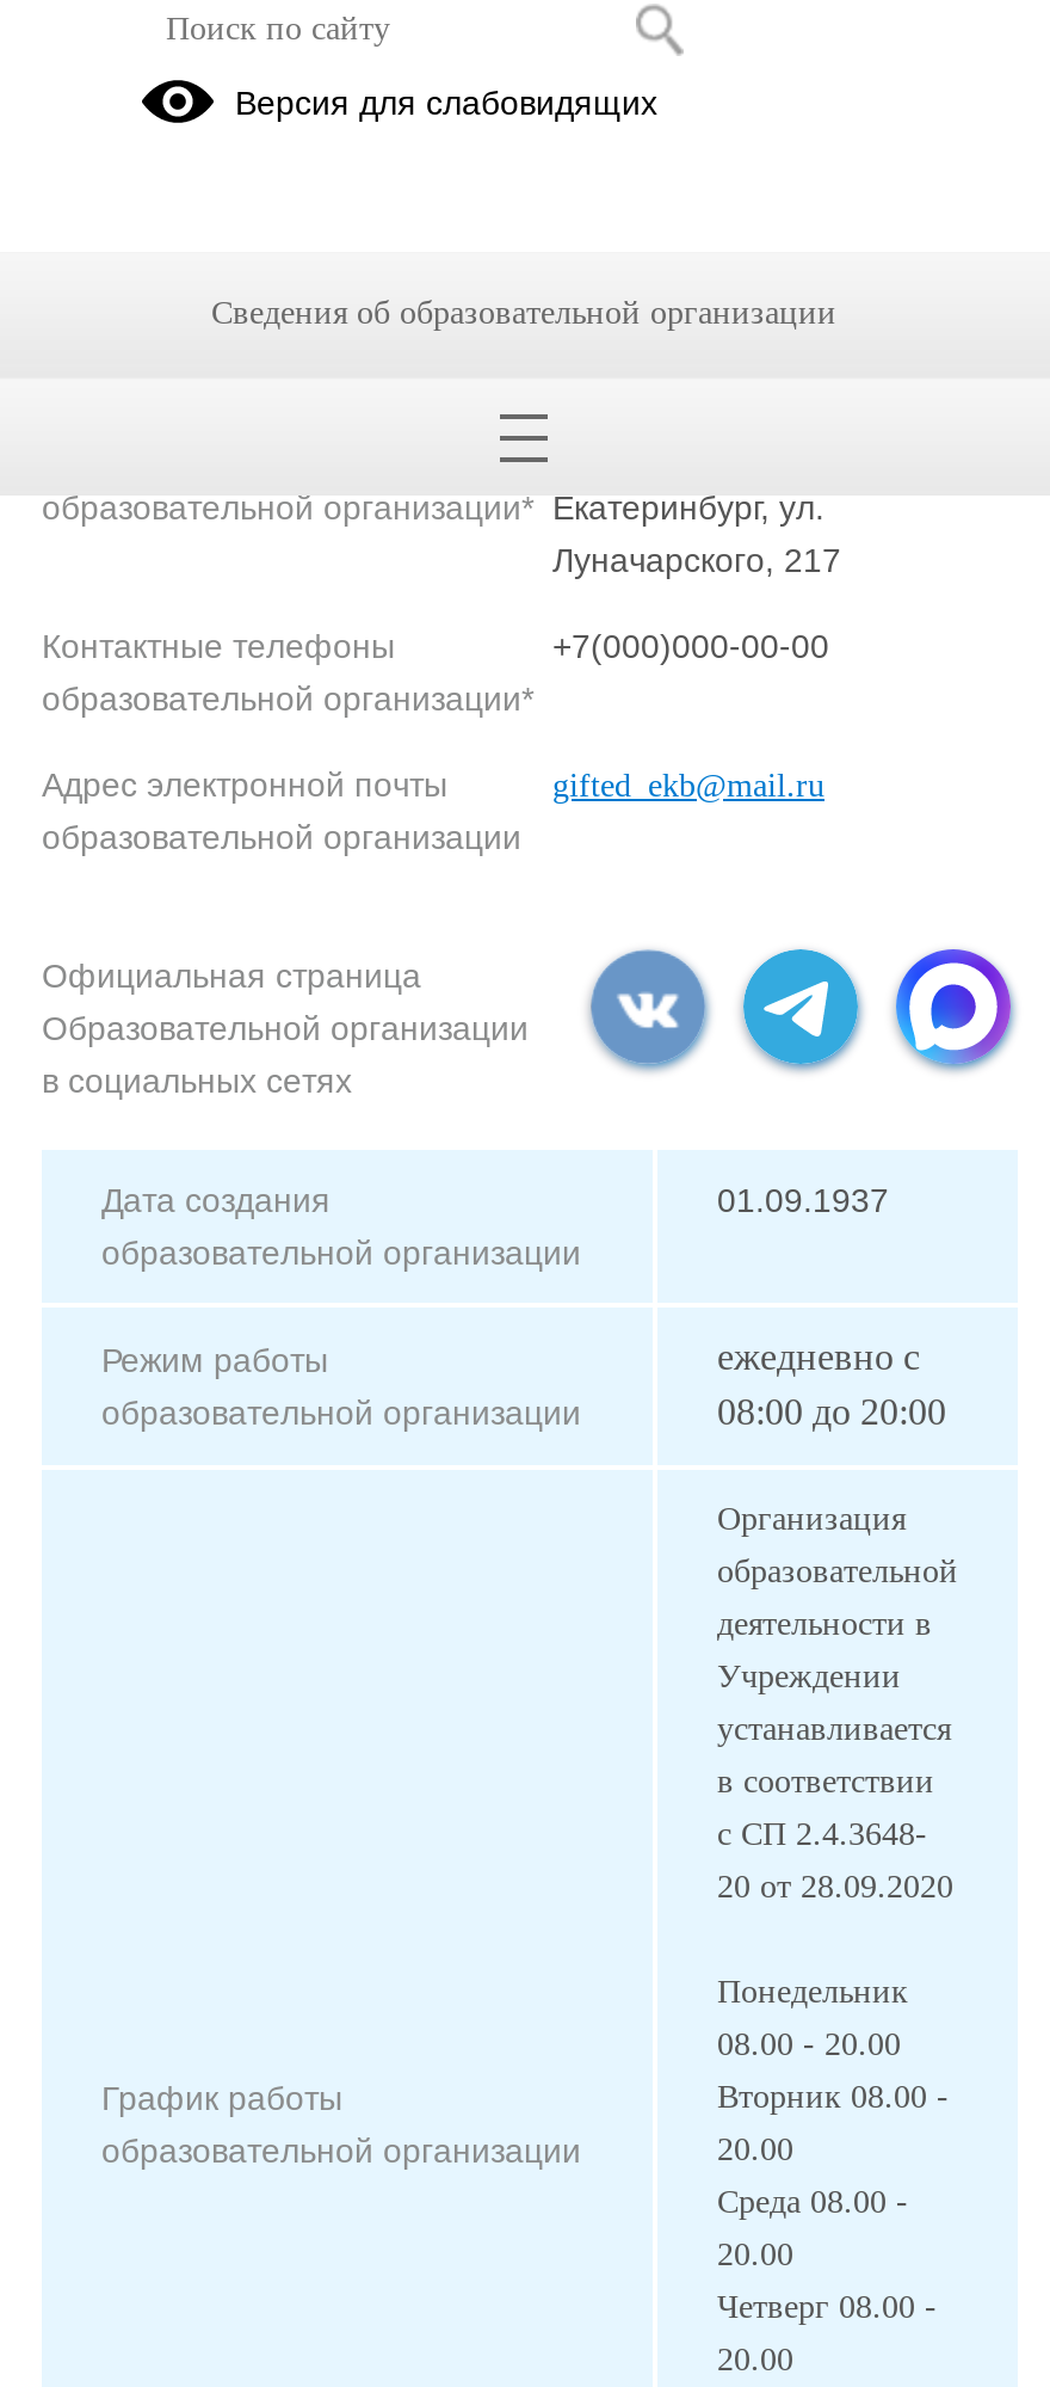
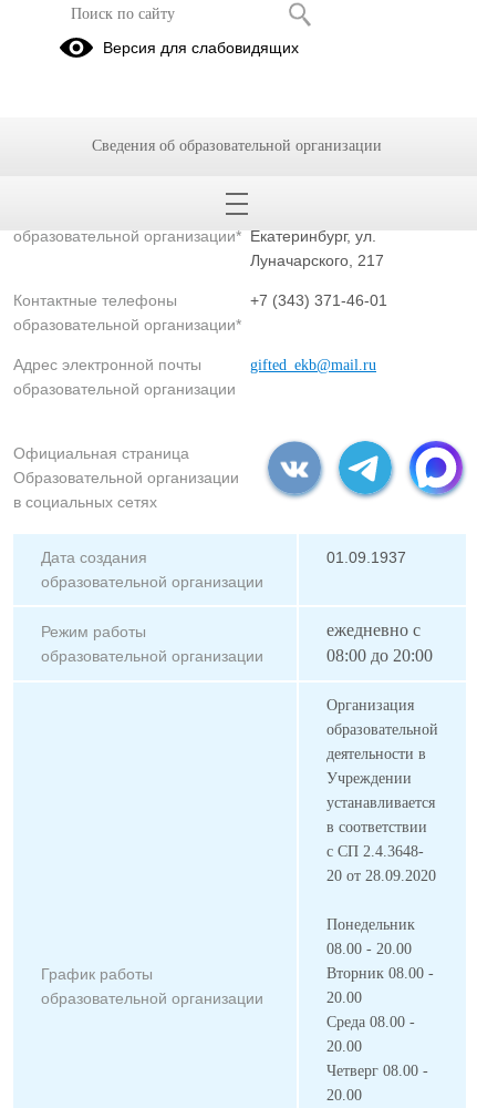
- +7(000)000-00-00
+ +7 (343) 371-46-01
